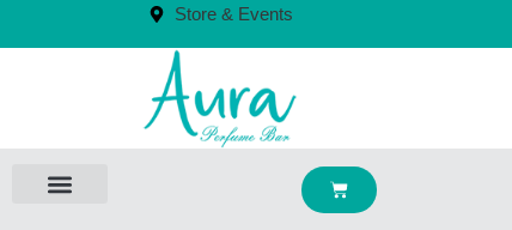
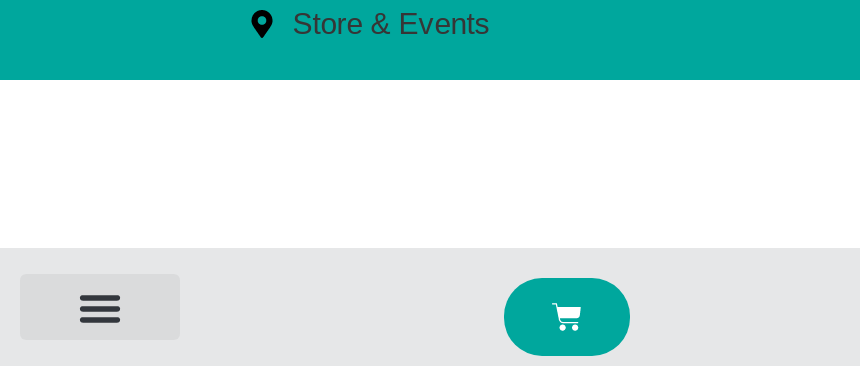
- [image]
